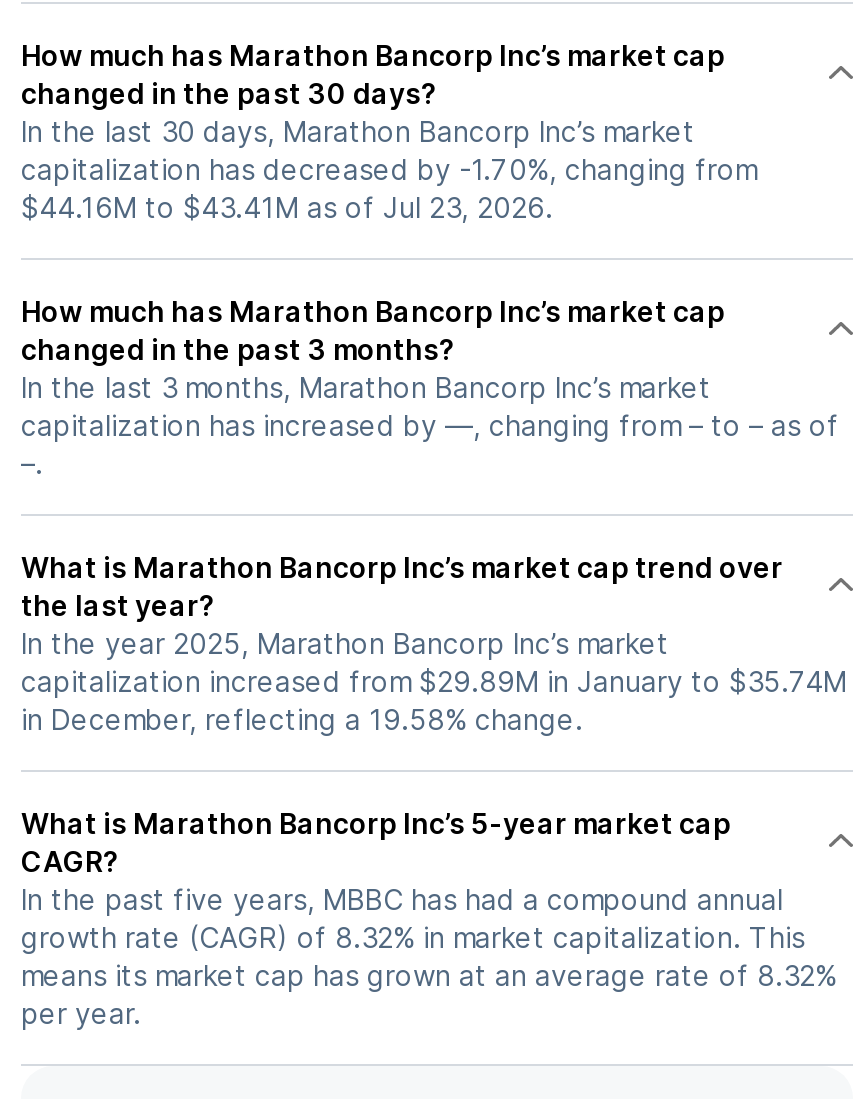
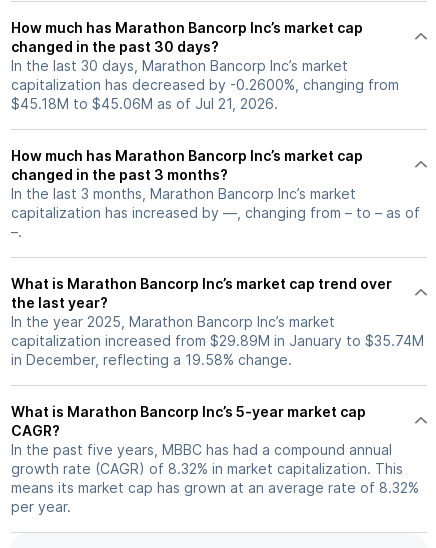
- capitalization has decreased by -1.70%, changing from
+ capitalization has decreased by -0.2600%, changing from

- $44.16M to $43.41M as of Jul 23, 2026.
+ $45.18M to $45.06M as of Jul 21, 2026.
